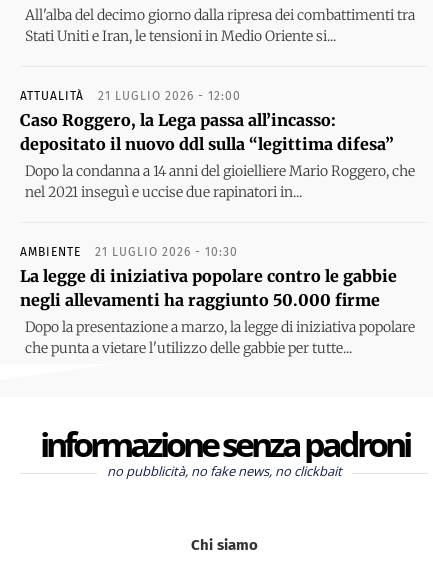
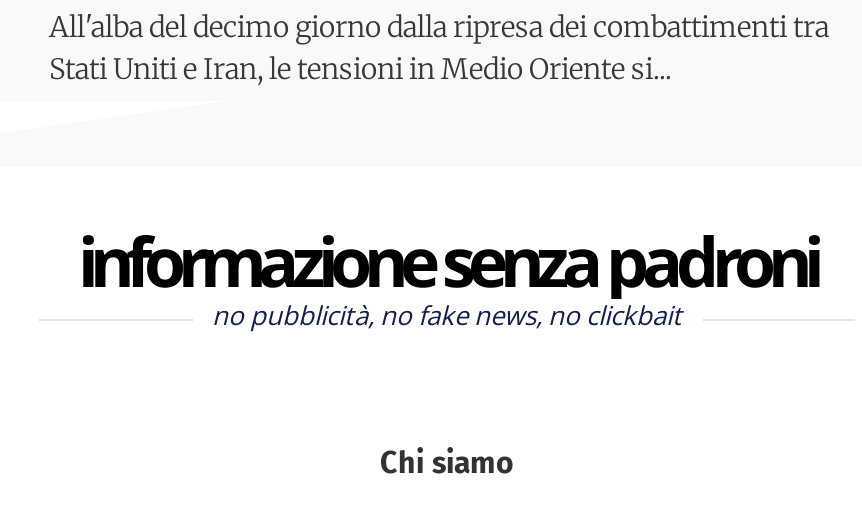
- ATTUALITÀ
- 21 LUGLIO 2026 - 12:00
- Caso Roggero, la Lega passa all’incasso:
- depositato il nuovo ddl sulla “legittima difesa”
- Dopo la condanna a 14 anni del gioielliere Mario Roggero, che
- nel 2021 inseguì e uccise due rapinatori in...
- AMBIENTE
- 21 LUGLIO 2026 - 10:30
- La legge di iniziativa popolare contro le gabbie
- negli allevamenti ha raggiunto 50.000 firme
- Dopo la presentazione a marzo, la legge di iniziativa popolare
- che punta a vietare l'utilizzo delle gabbie per tutte...
